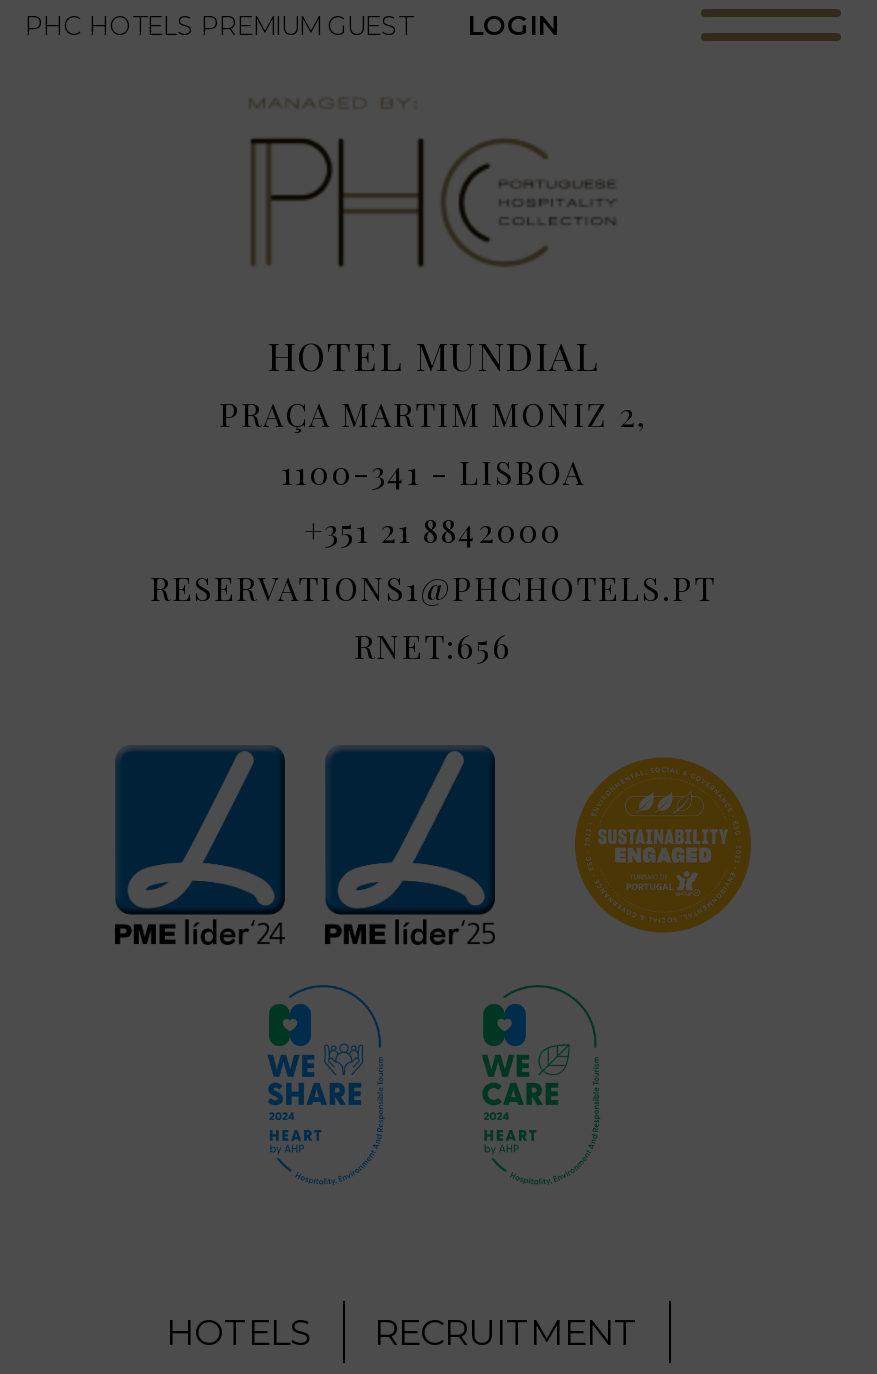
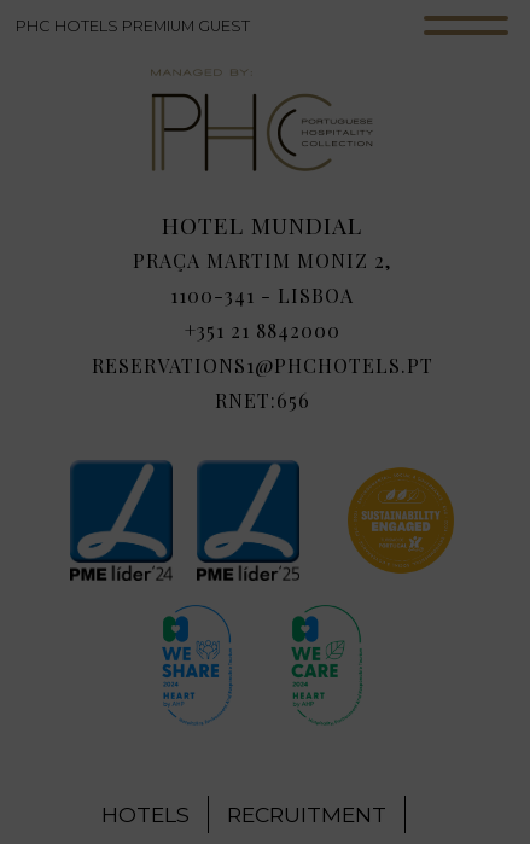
- LOGIN
